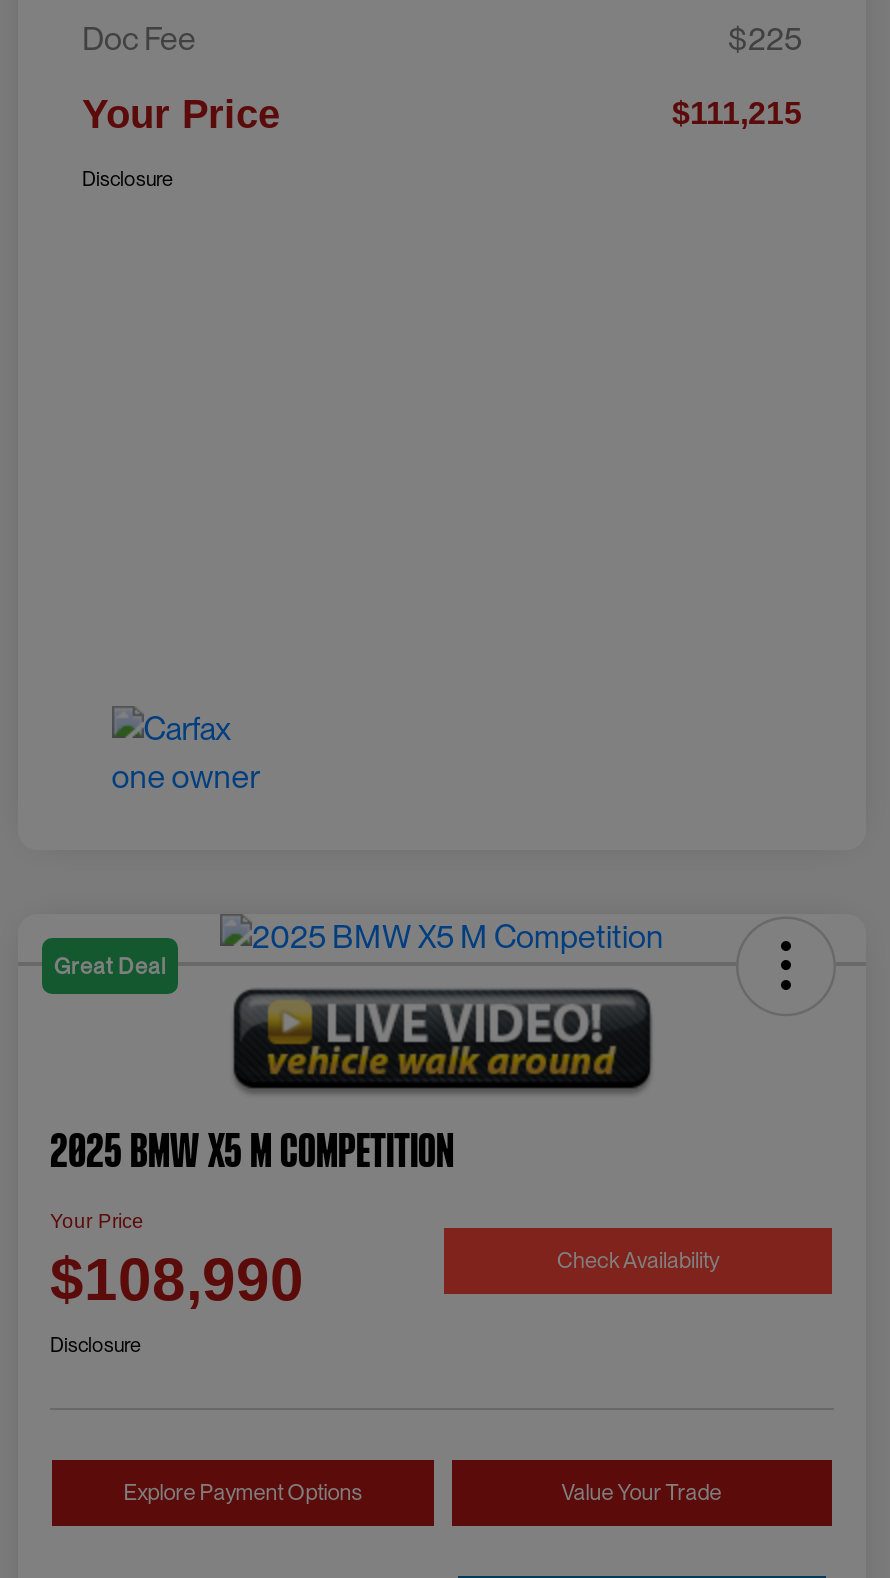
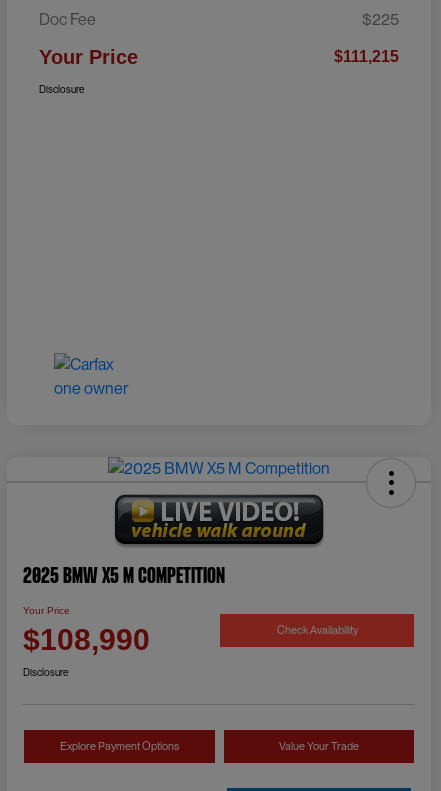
- Great Deal
